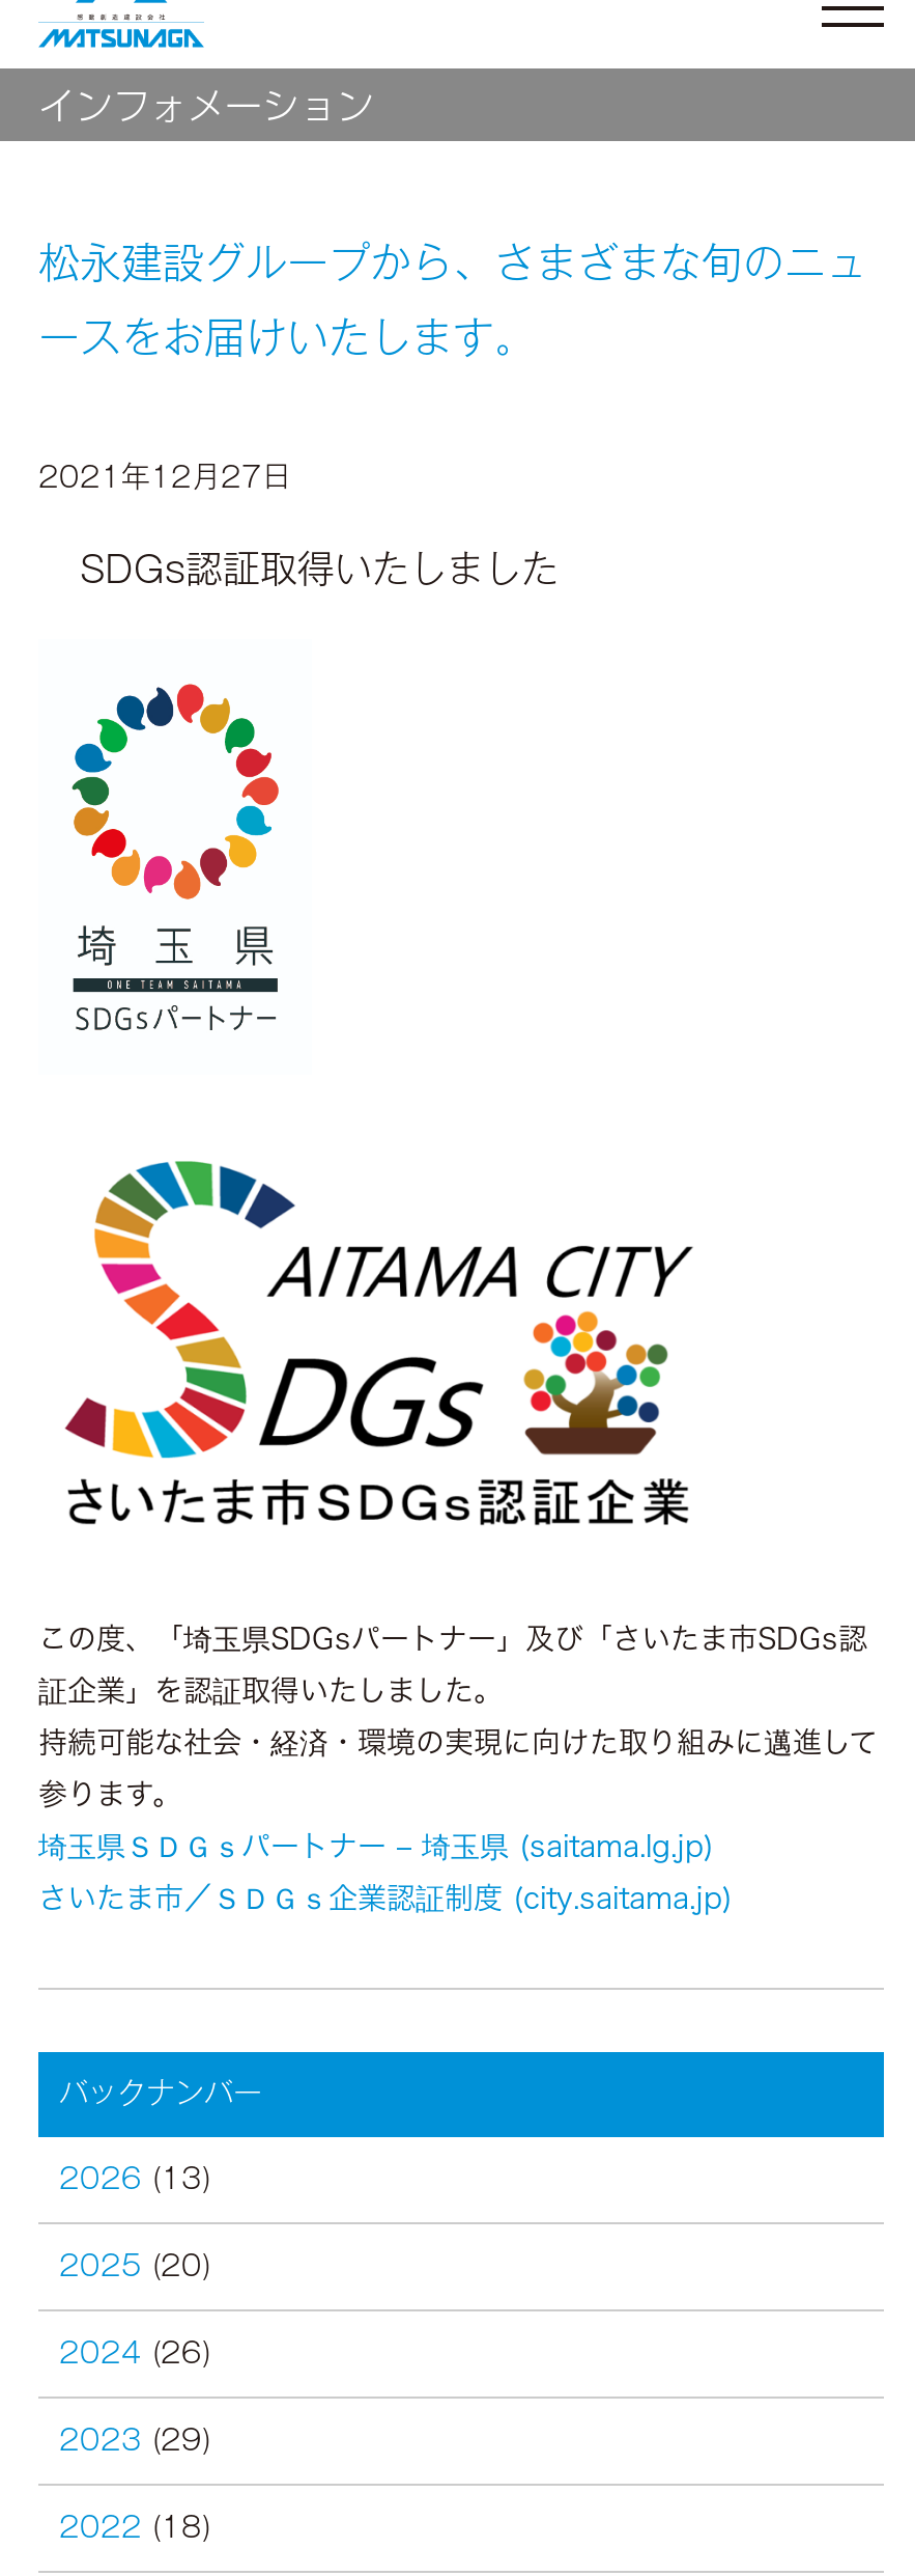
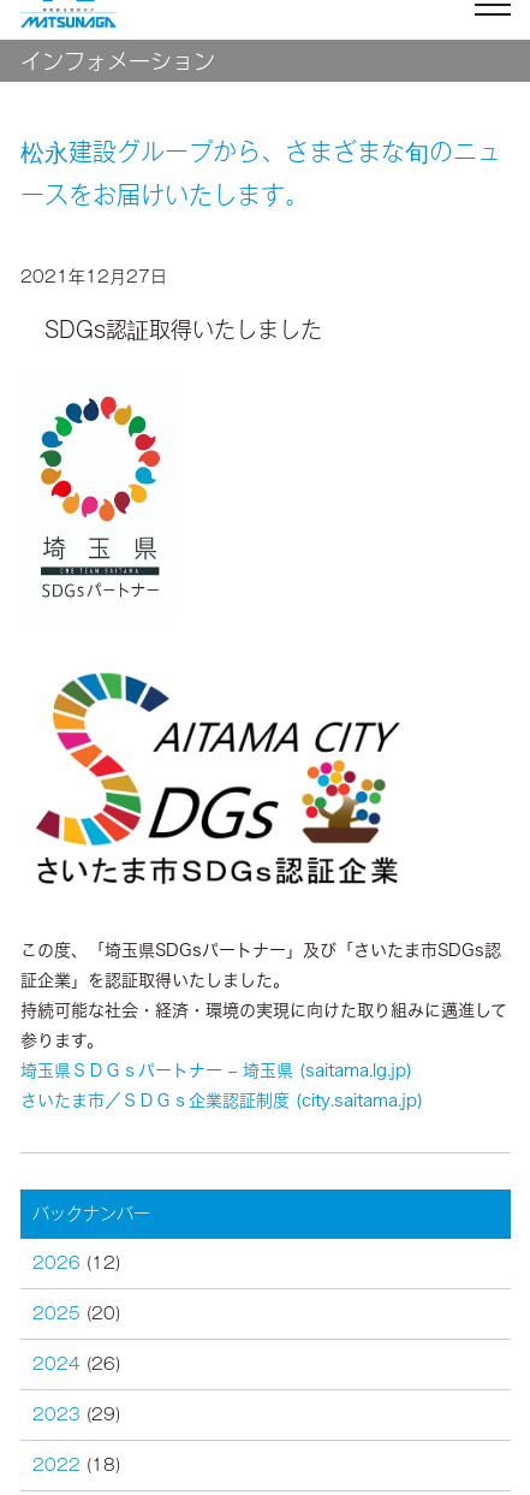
- 2026 (13)
+ 2026 (12)
